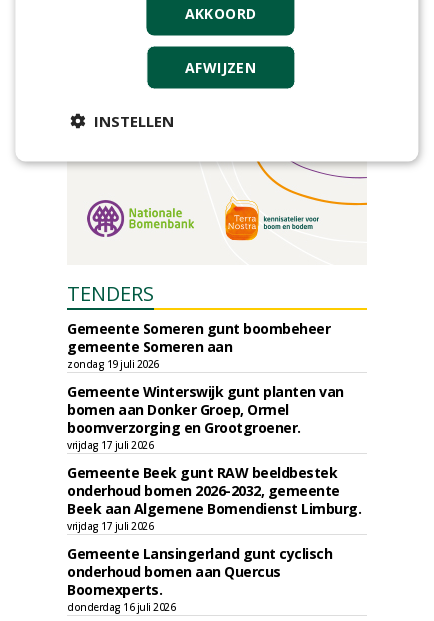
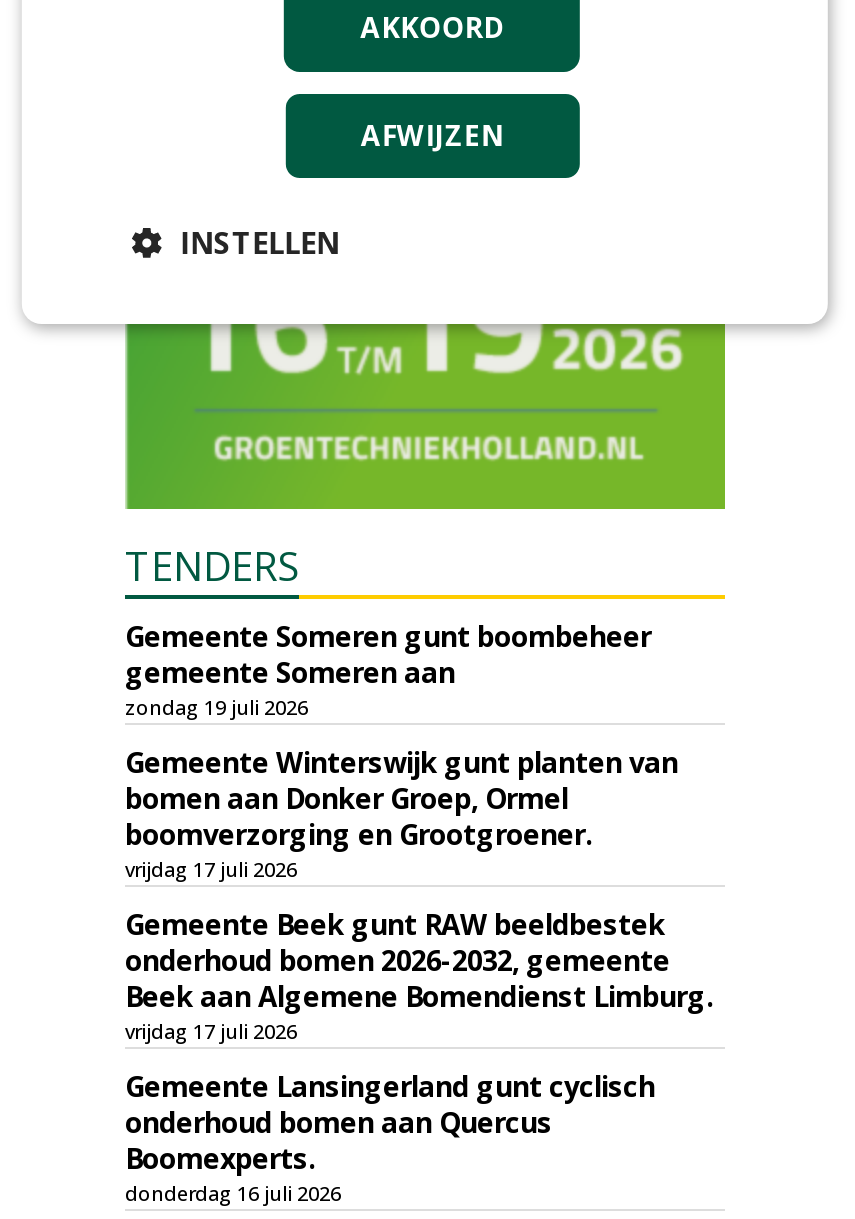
- [image]
+ [image]
